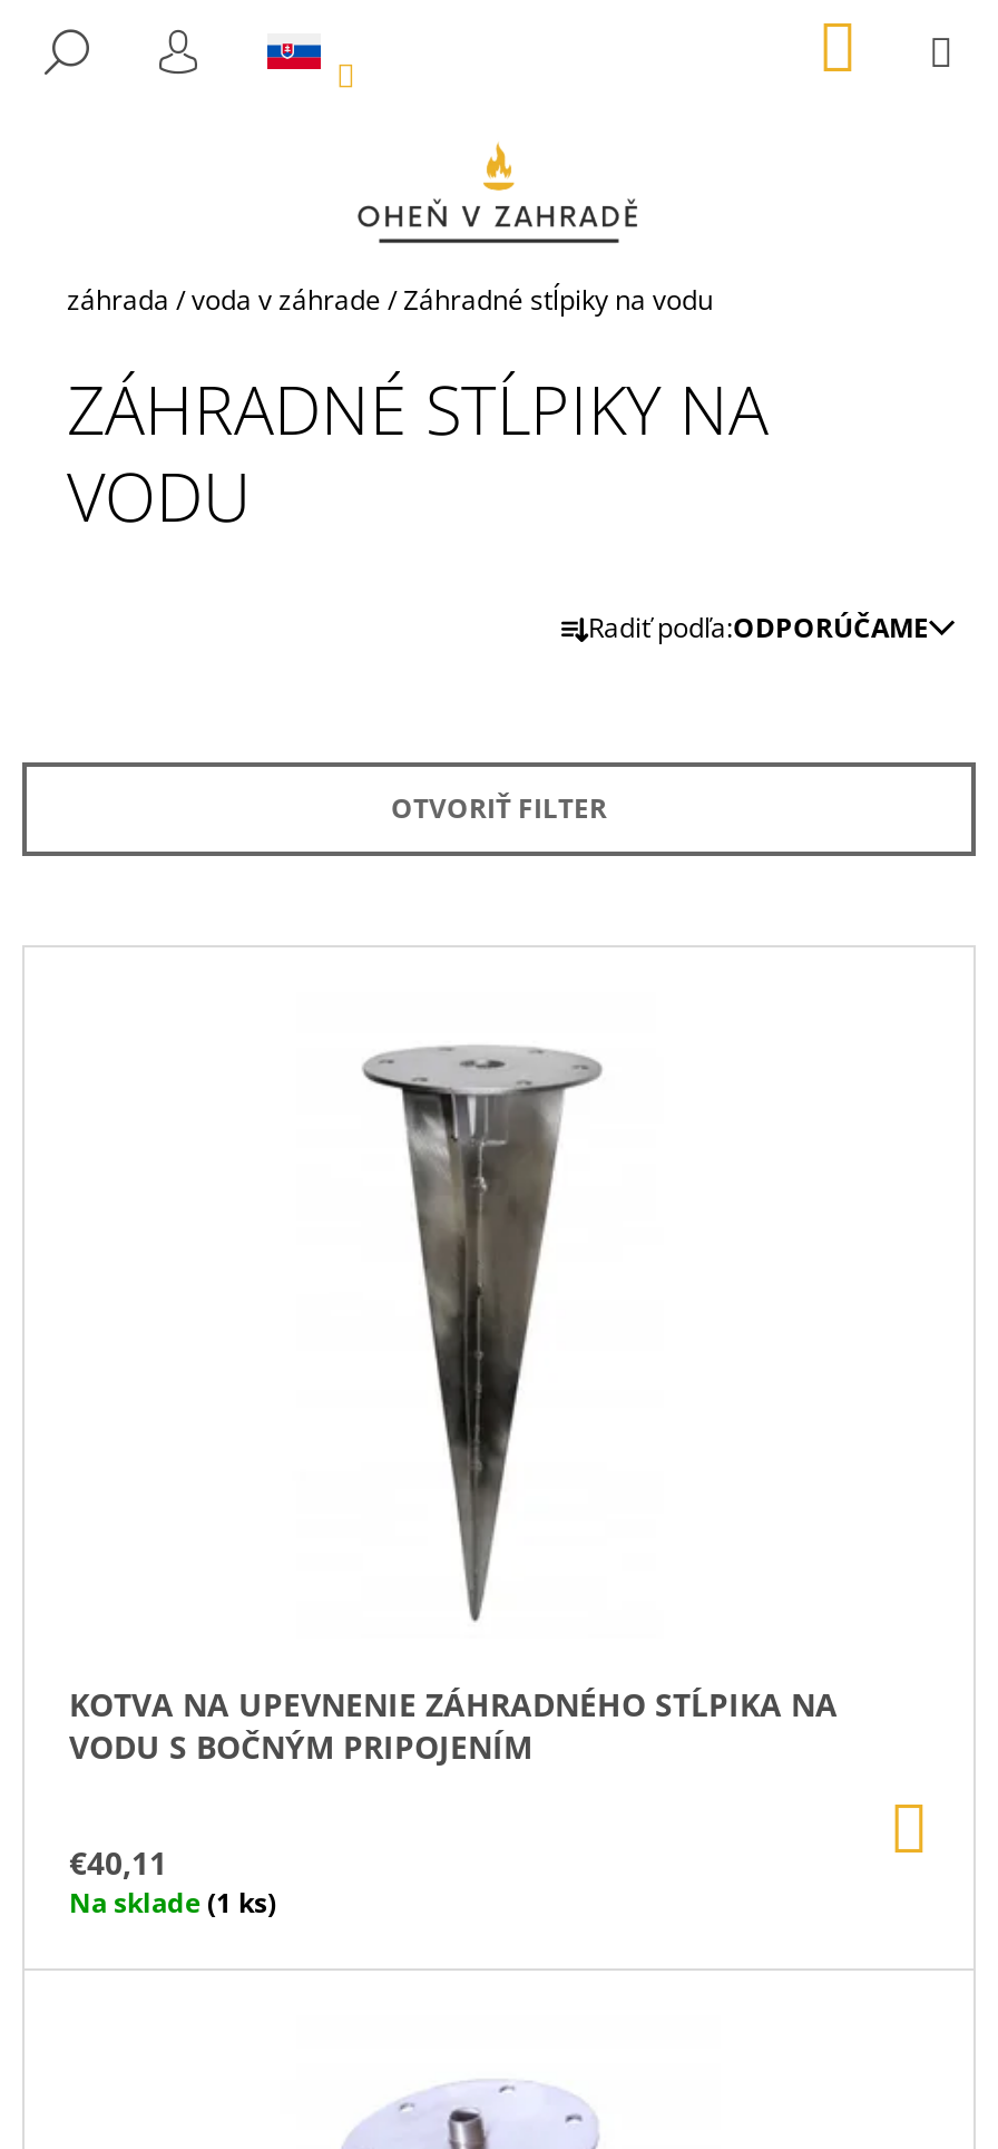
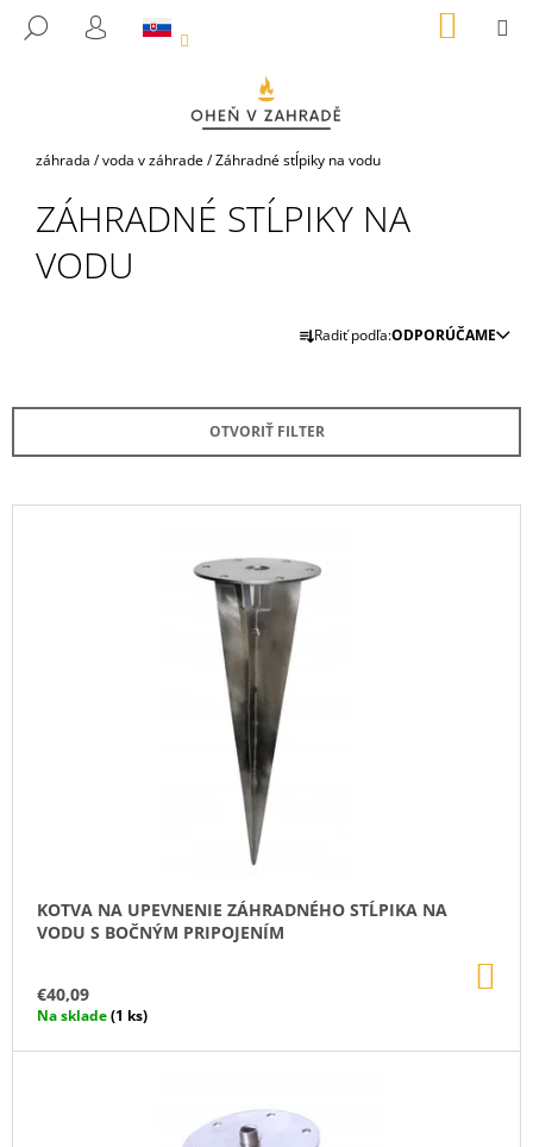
- €40,11
+ €40,09
